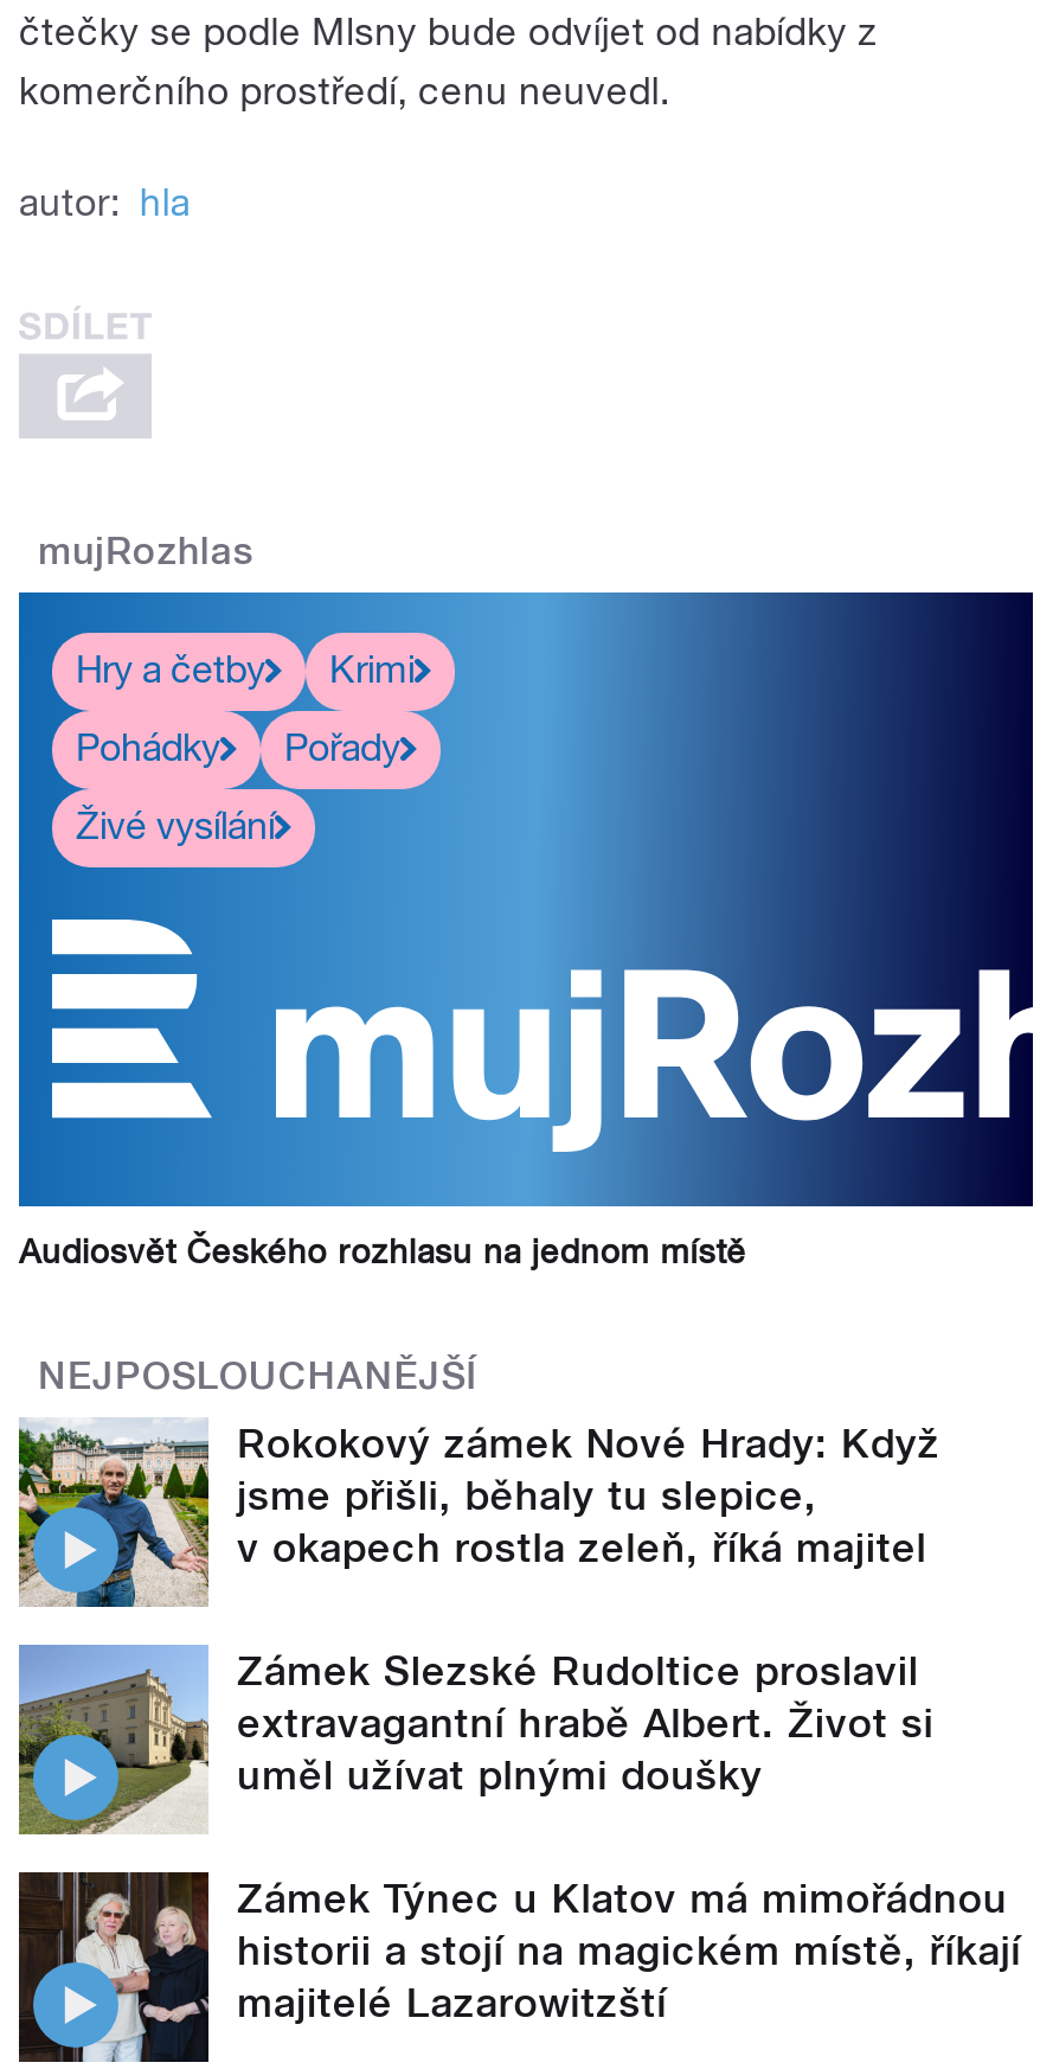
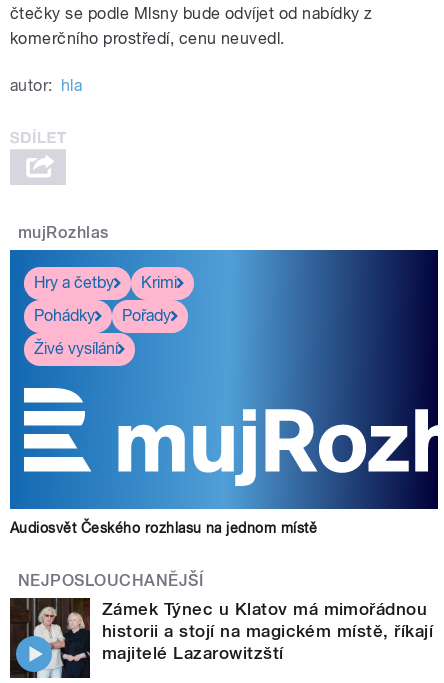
- [image]
- Rokokový zámek Nové Hrady: Když
- jsme přišli, běhaly tu slepice,
- v okapech rostla zeleň, říká majitel
- Zámek Slezské Rudoltice proslavil
- extravagantní hrabě Albert. Život si
- uměl užívat plnými doušky

- [image]
